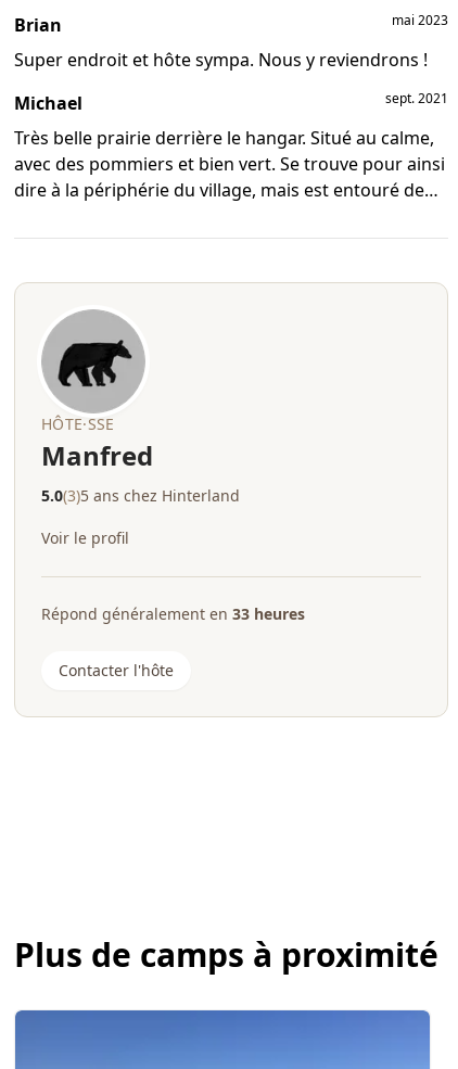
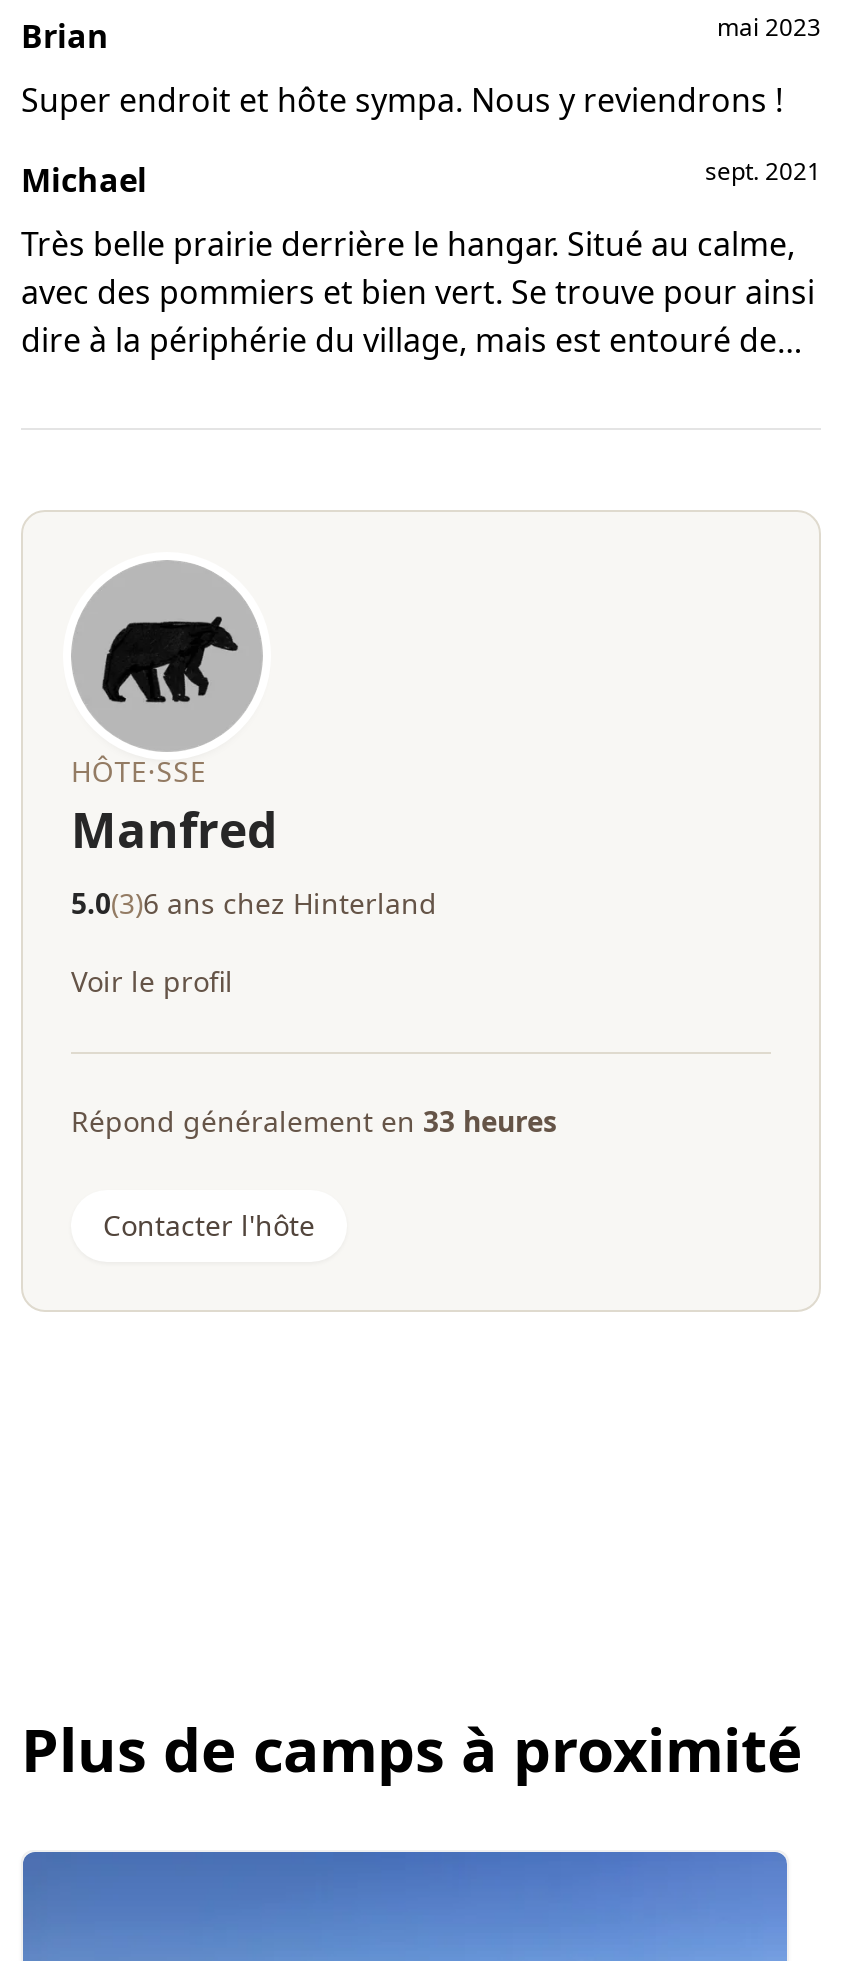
- 5.0(3)5 ans chez Hinterland
+ 5.0(3)6 ans chez Hinterland
